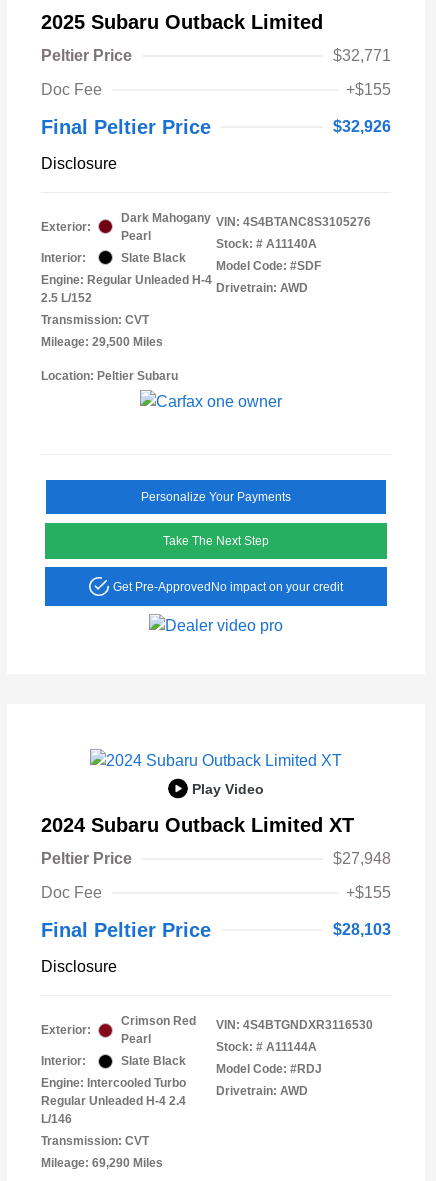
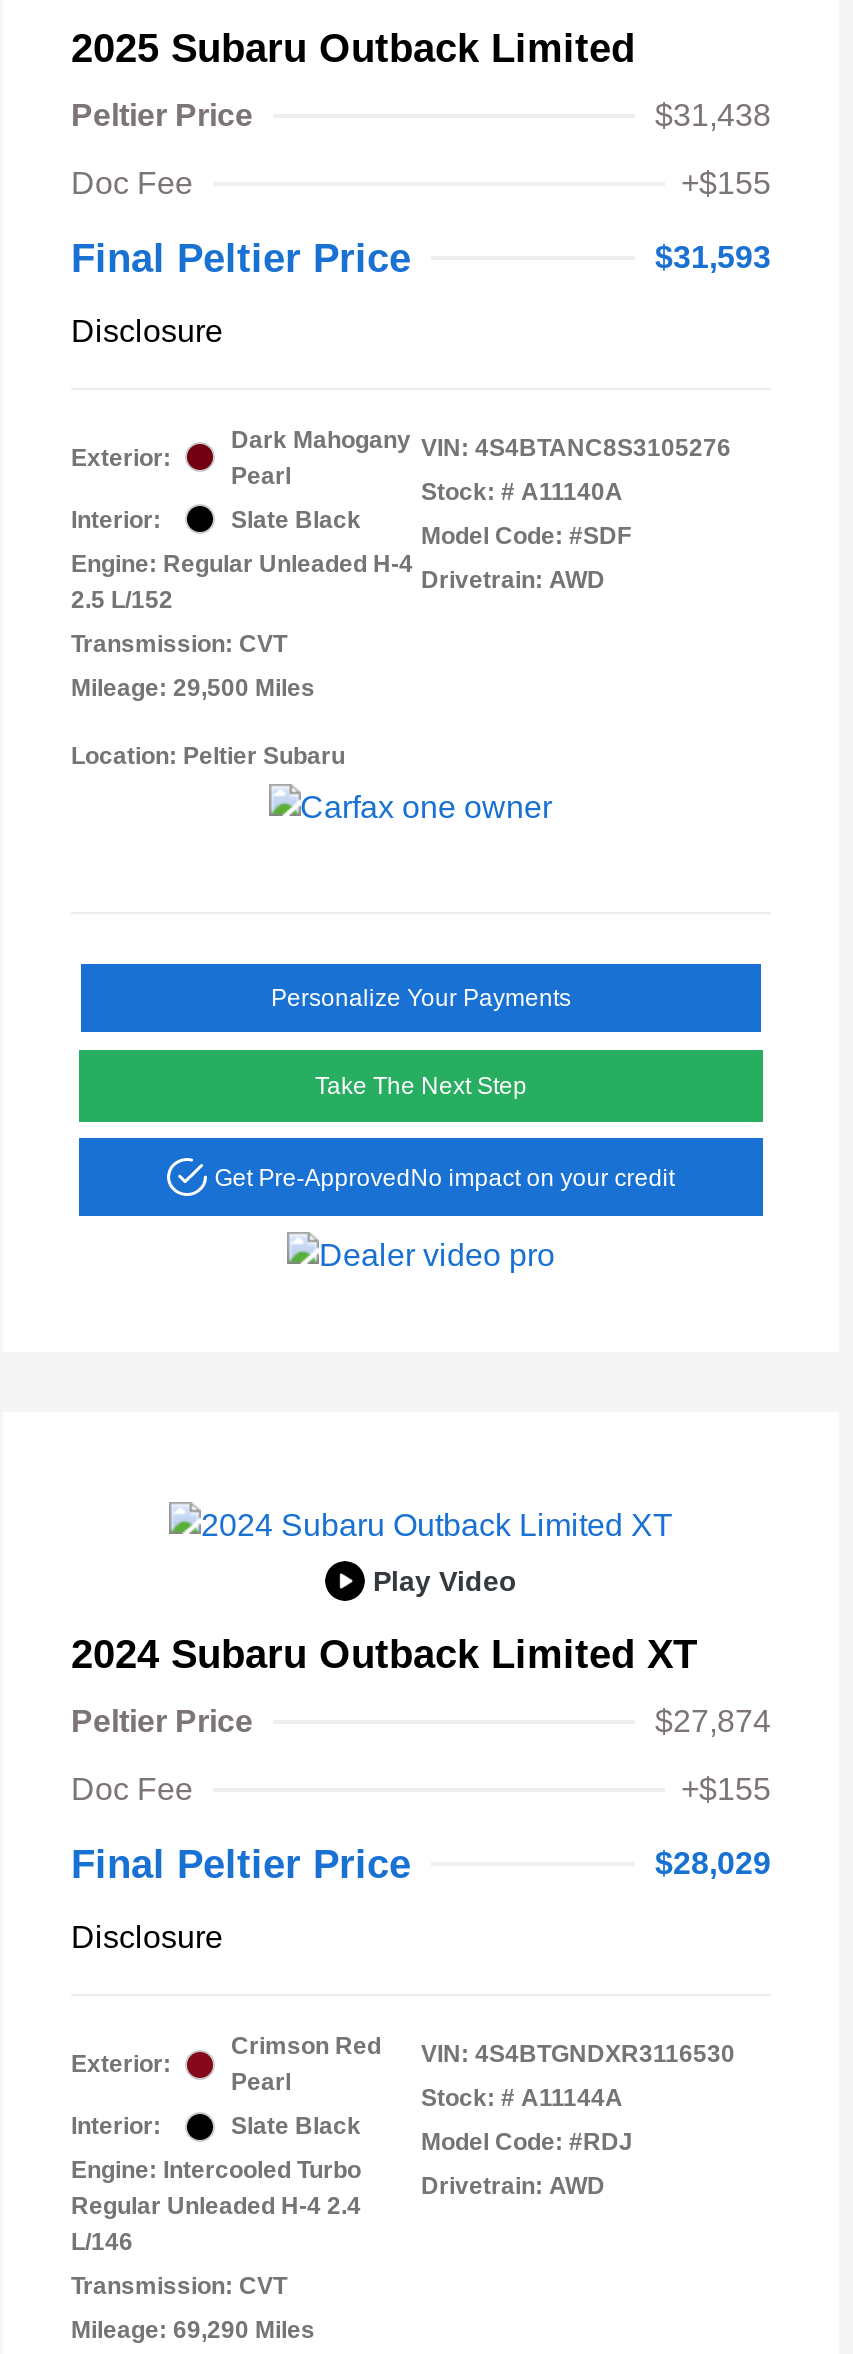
- $32,771
+ $31,438

- $32,926
+ $31,593

- $27,948
+ $27,874

- $28,103
+ $28,029
